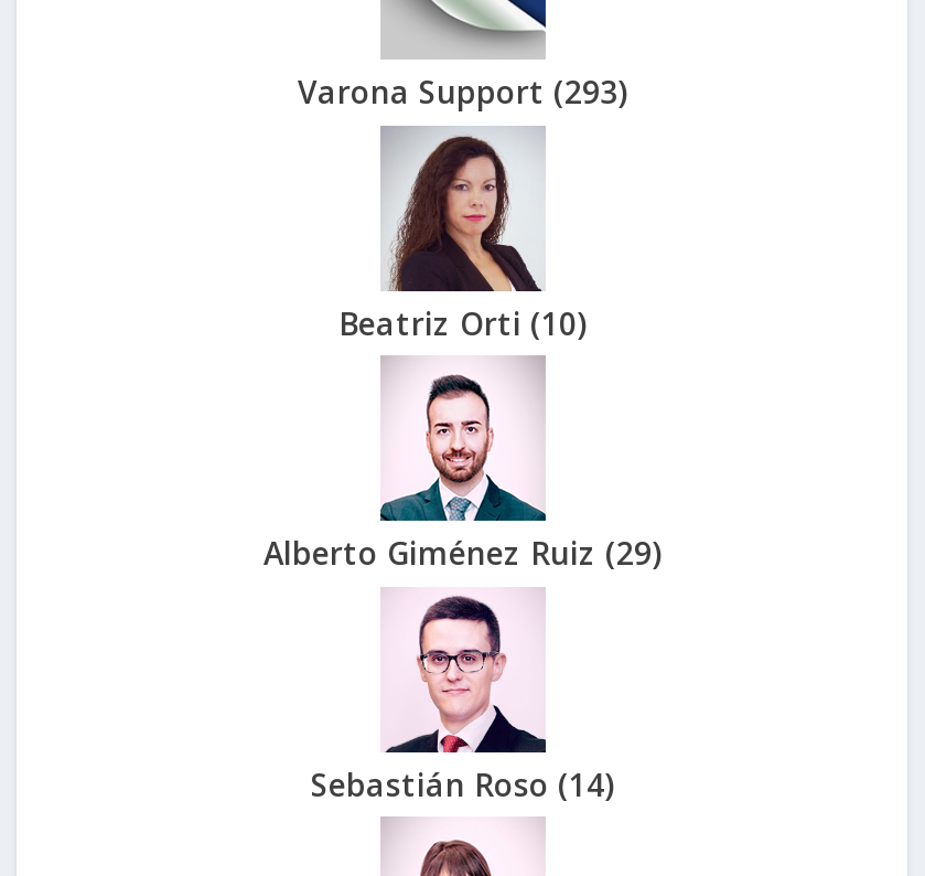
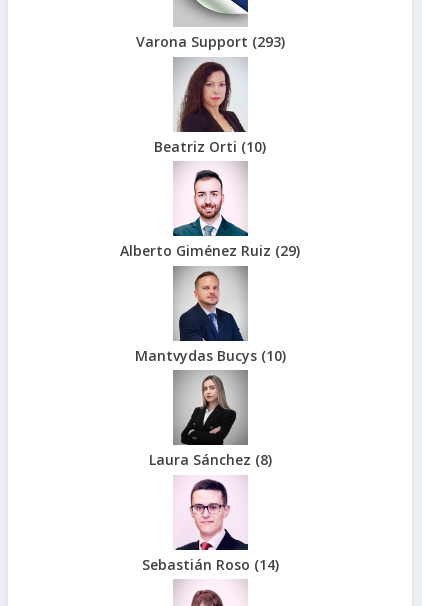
+ [image]
+ Mantvydas Bucys (10)

+ [image]
+ Laura Sánchez (8)
